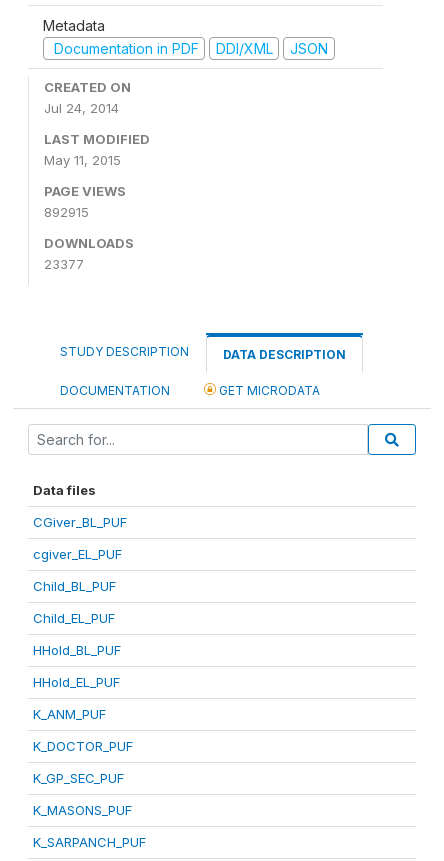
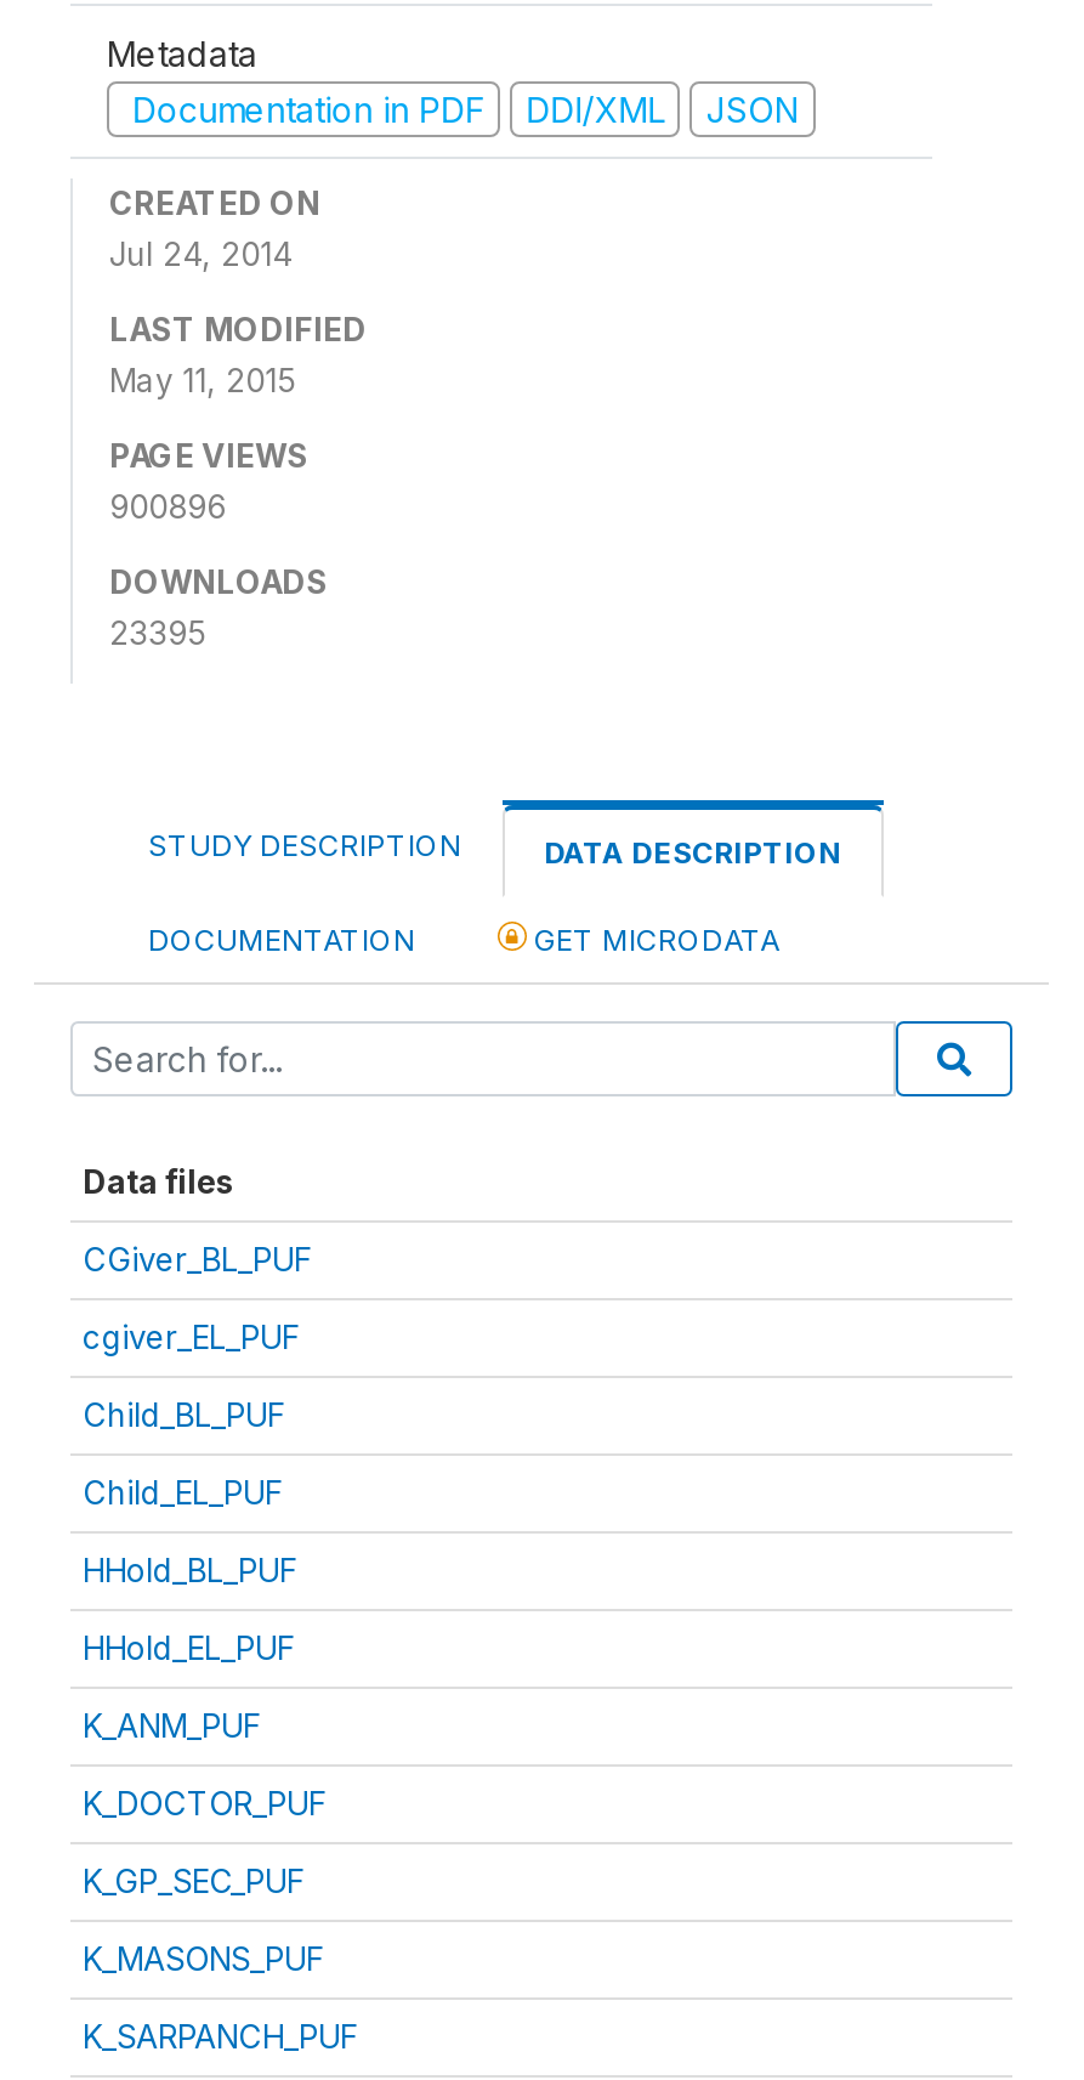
- 892915
+ 900896

- 23377
+ 23395
